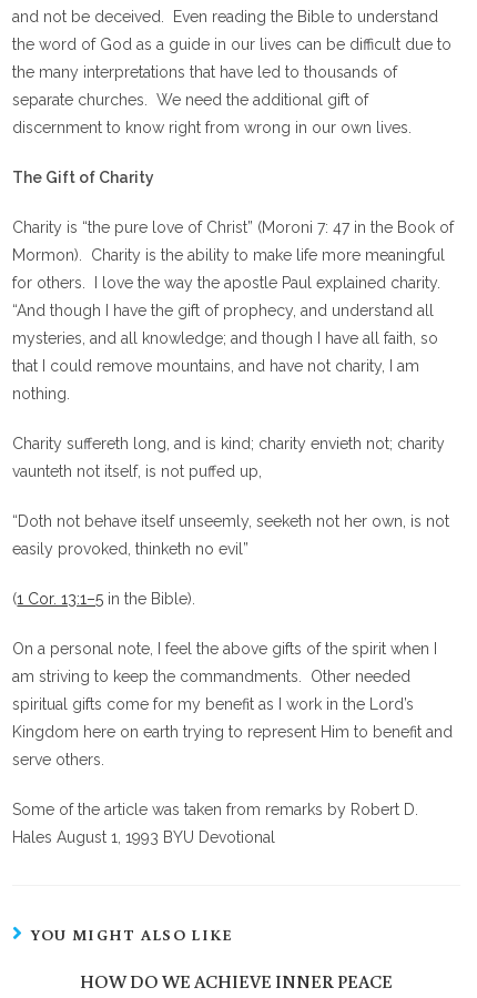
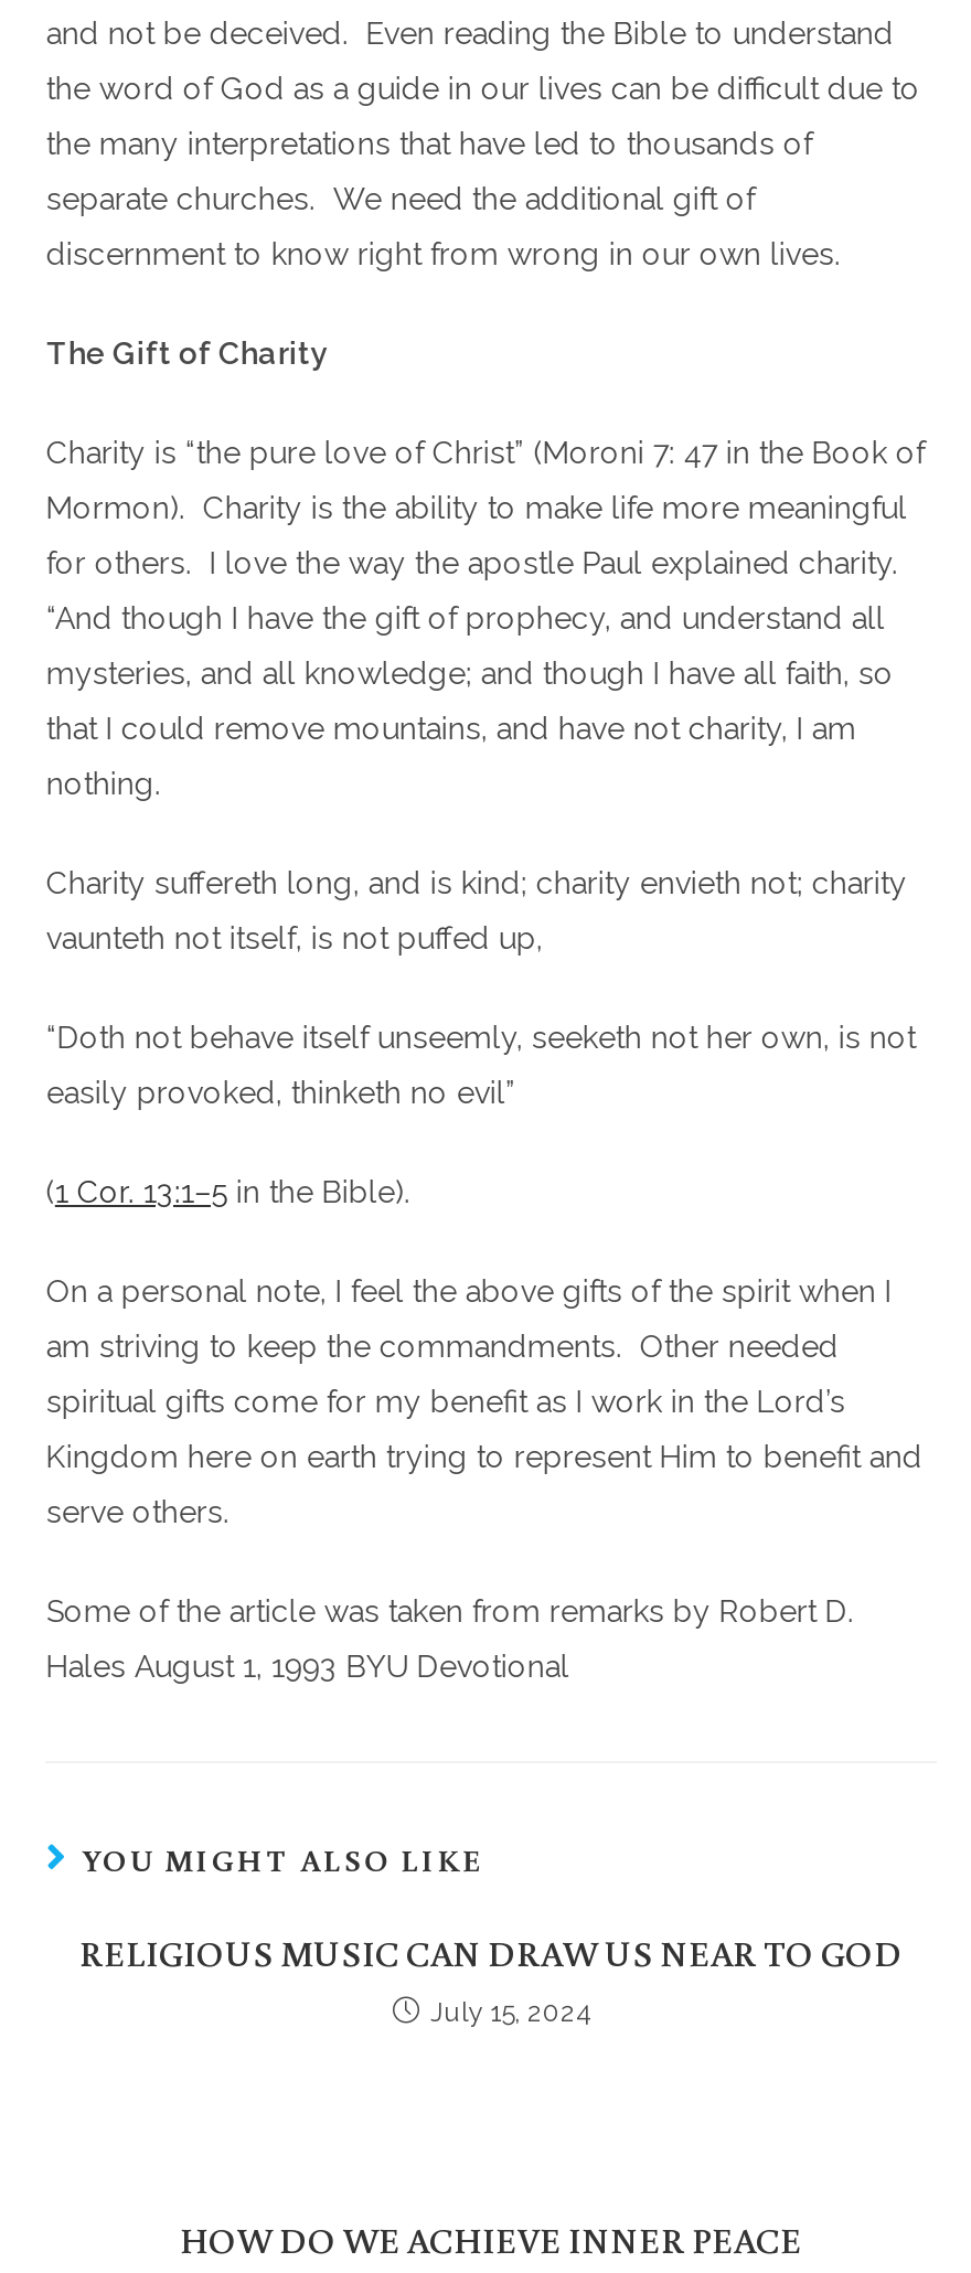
+ RELIGIOUS MUSIC CAN DRAW US NEAR TO GOD
+ July 15, 2024
